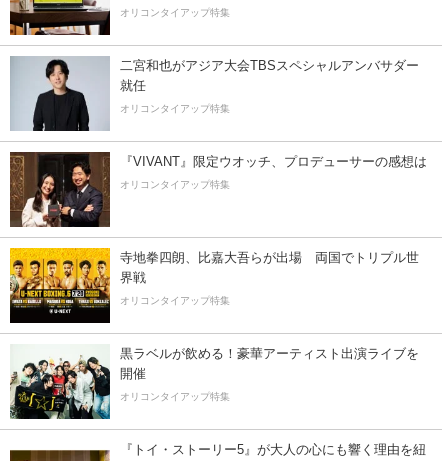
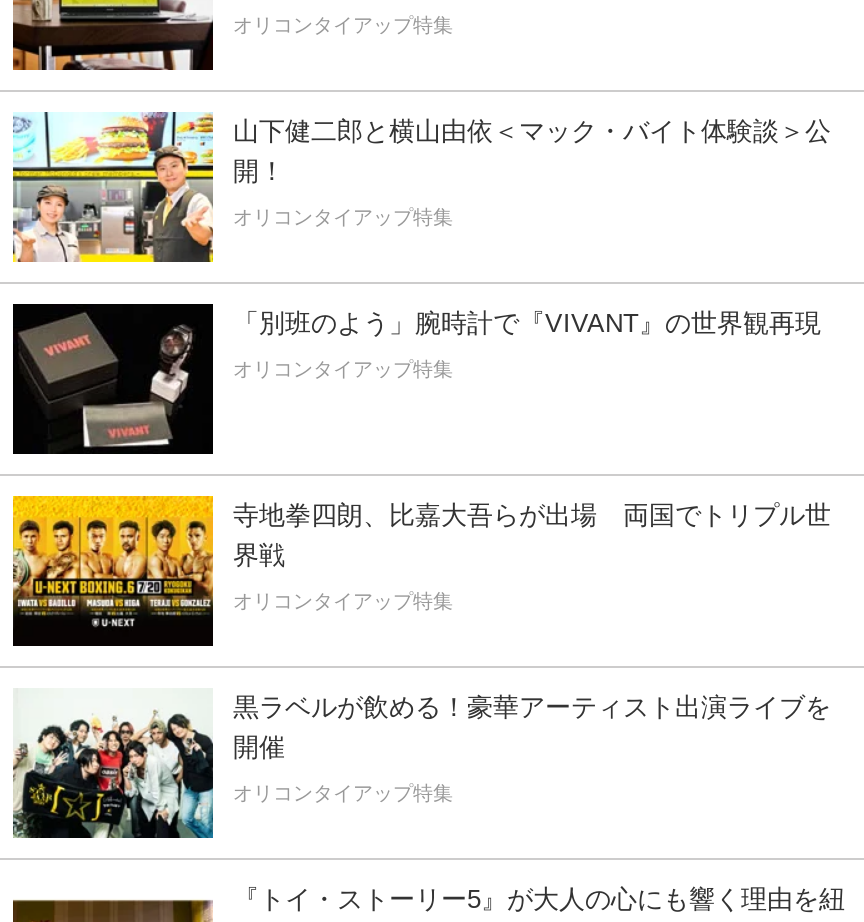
- [image]
- 二宮和也がアジア大会TBSスペシャルアンバサダー
- 就任
+ [image]
+ 山下健二郎と横山由依＜マック・バイト体験談＞公
+ 開！

- [image]
- 『VIVANT』限定ウオッチ、プロデューサーの感想は
+ [image]
+ 「別班のよう」腕時計で『VIVANT』の世界観再現
